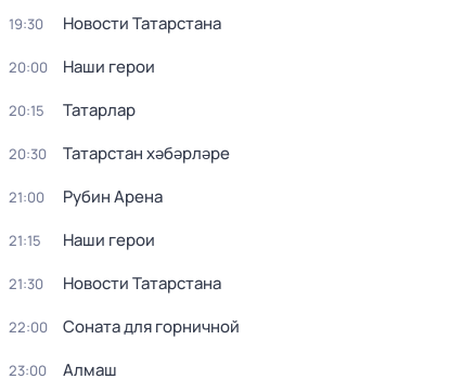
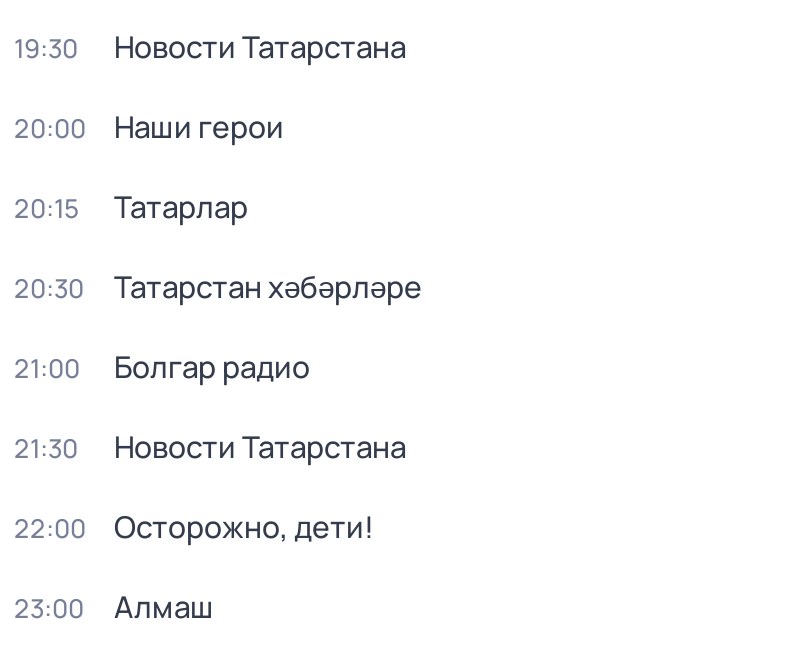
- Рубин Арена
- 21:15
- Наши герои
+ Болгар радио

- Соната для горничной
+ Осторожно, дети!
